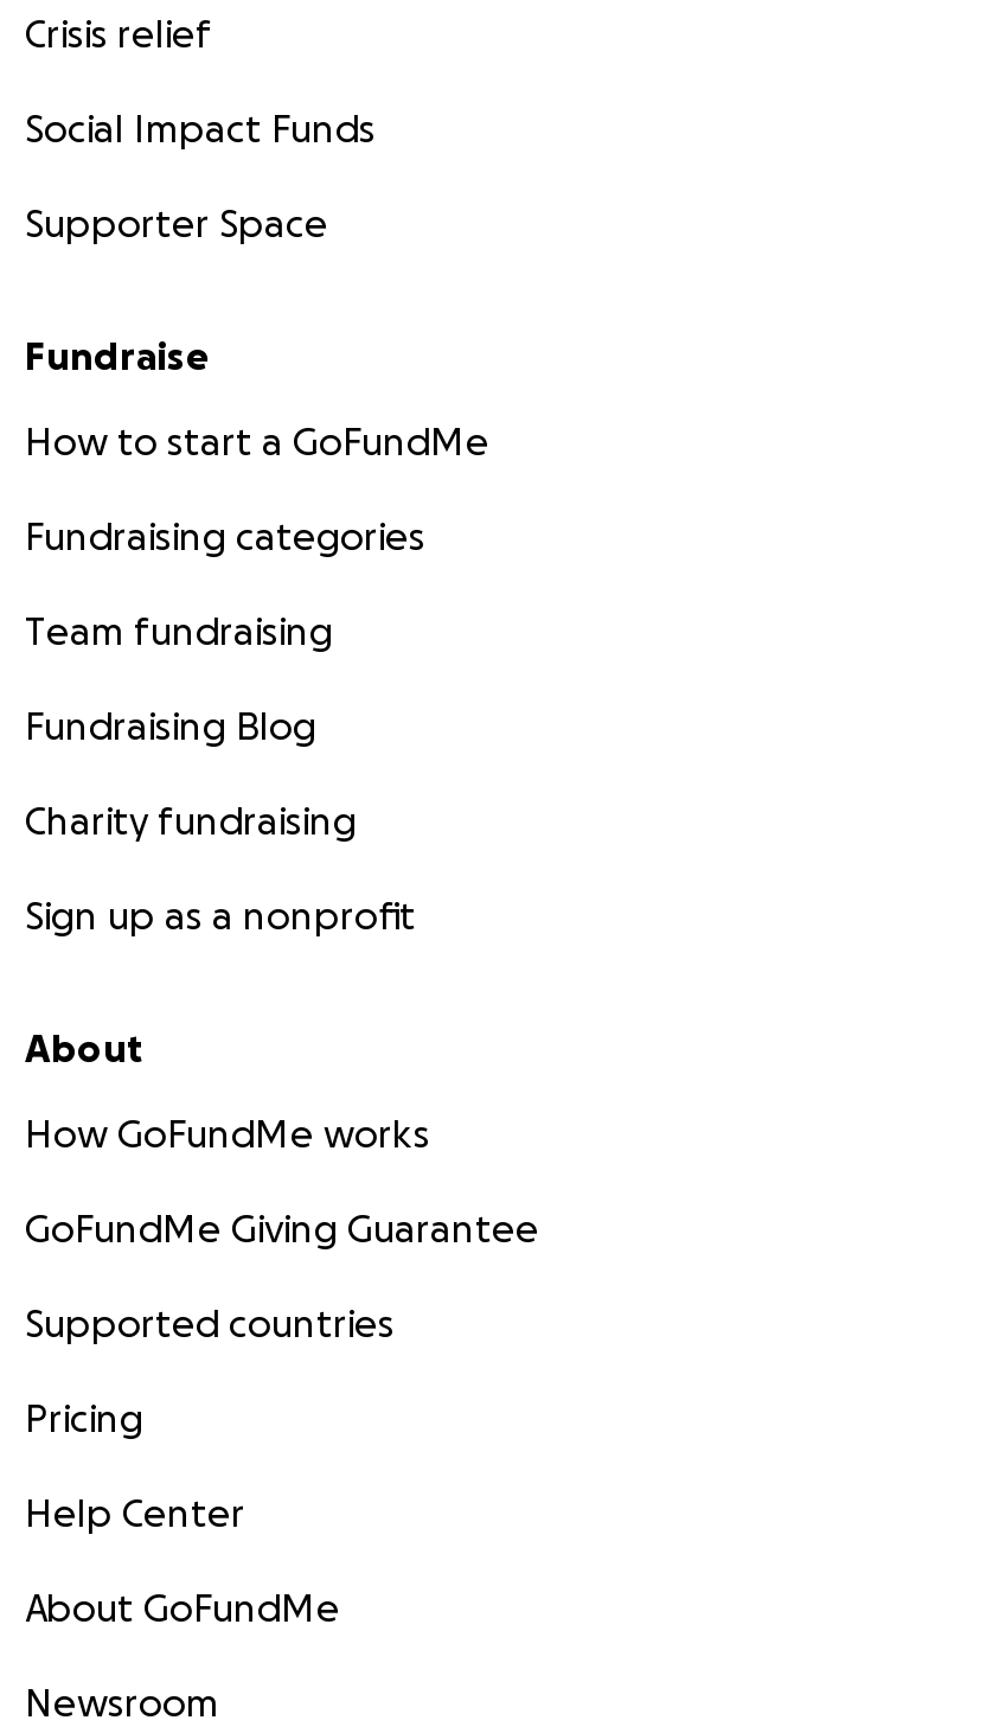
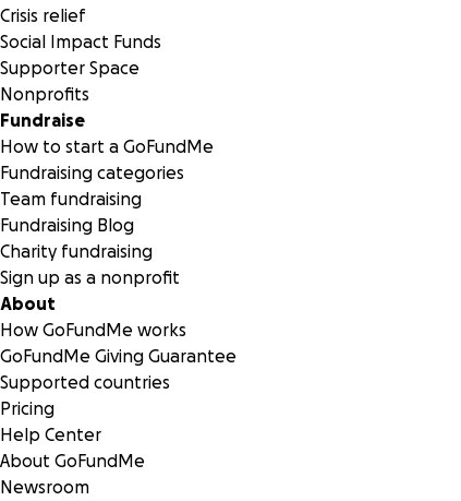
+ Nonprofits
